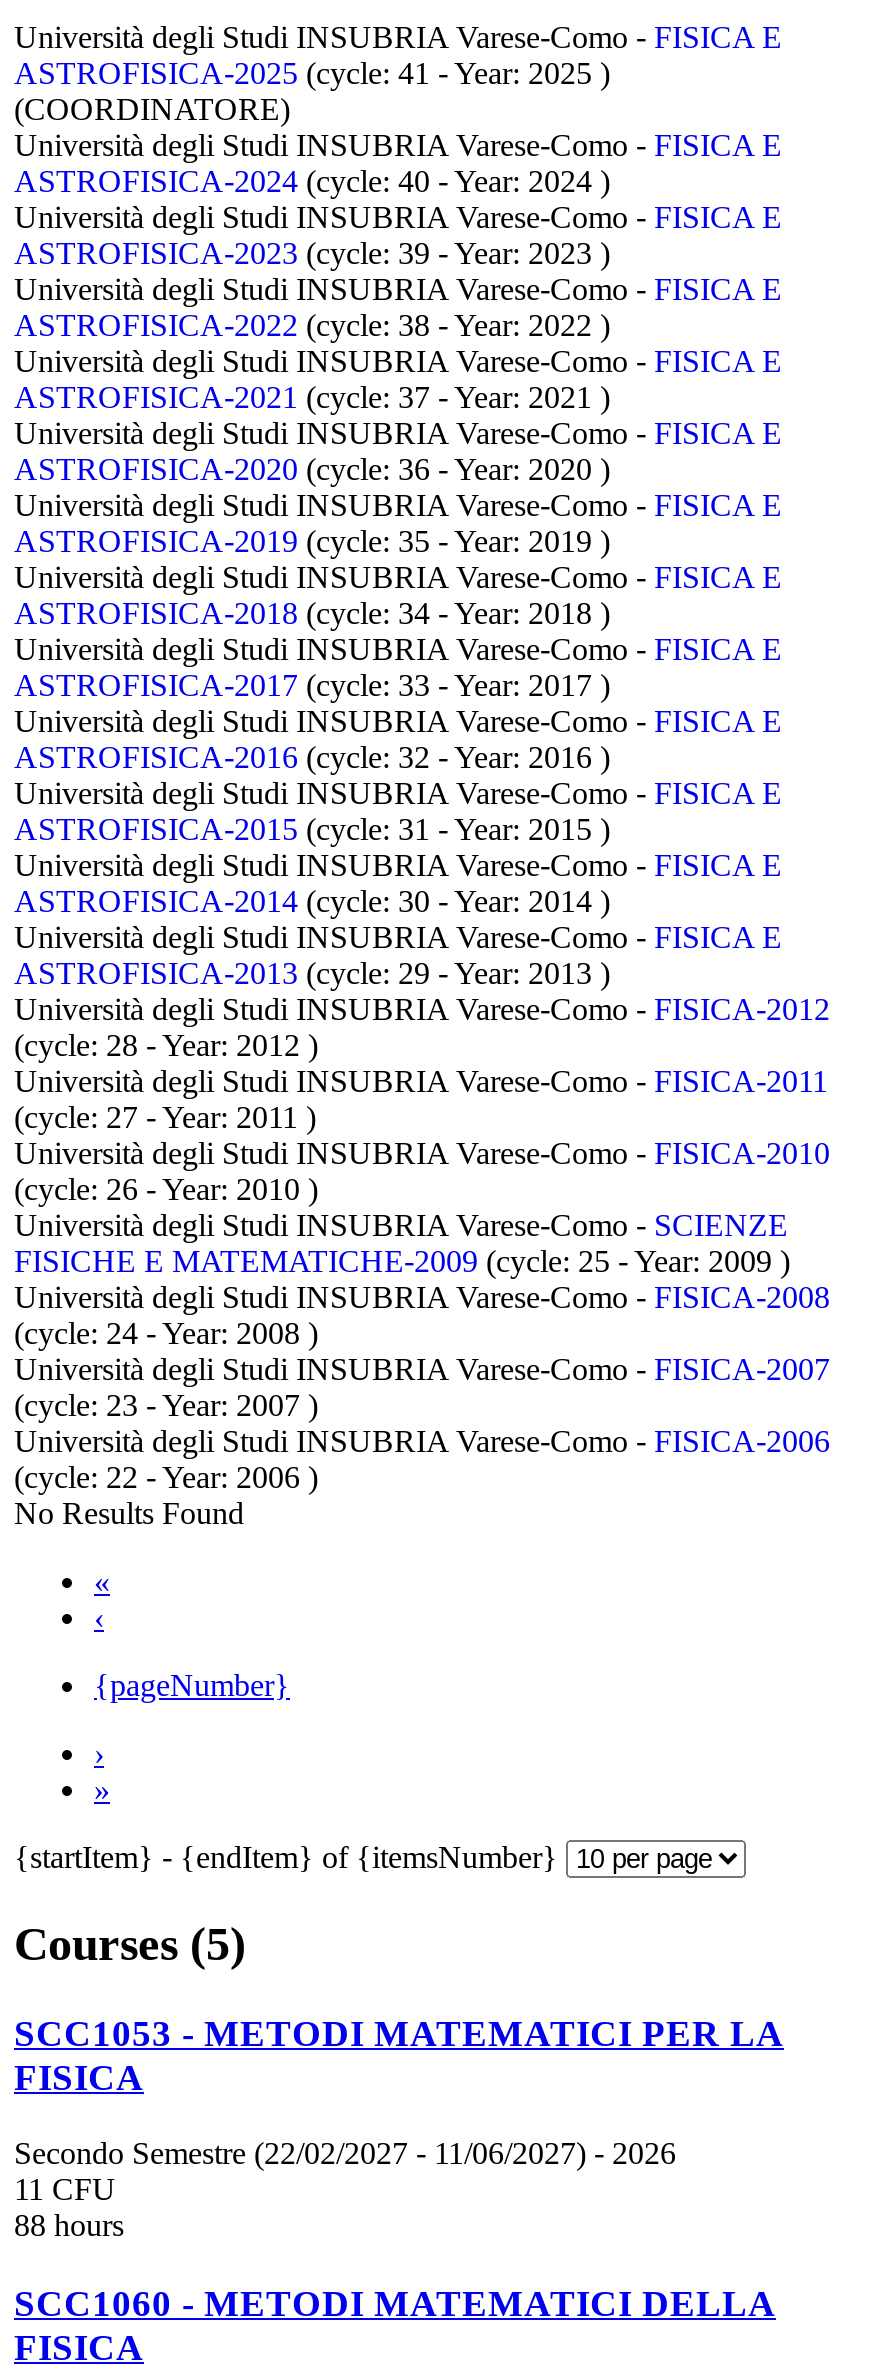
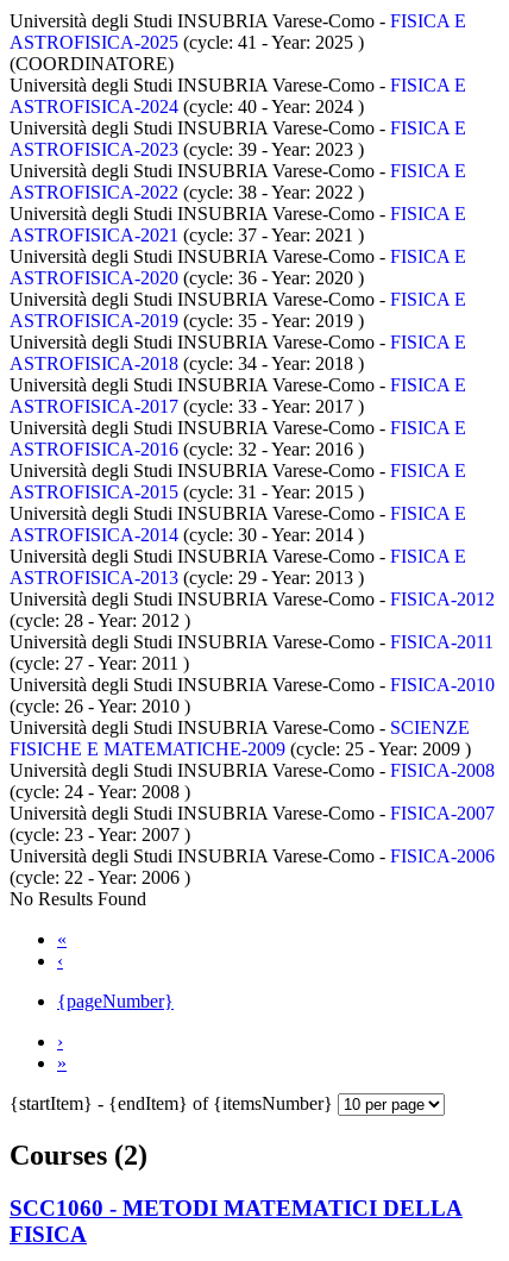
- Courses (5)
- SCC1053 - METODI MATEMATICI PER LA
- FISICA
- Secondo Semestre (22/02/2027 - 11/06/2027) - 2026
- 11 CFU
- 88 hours
+ Courses (2)
